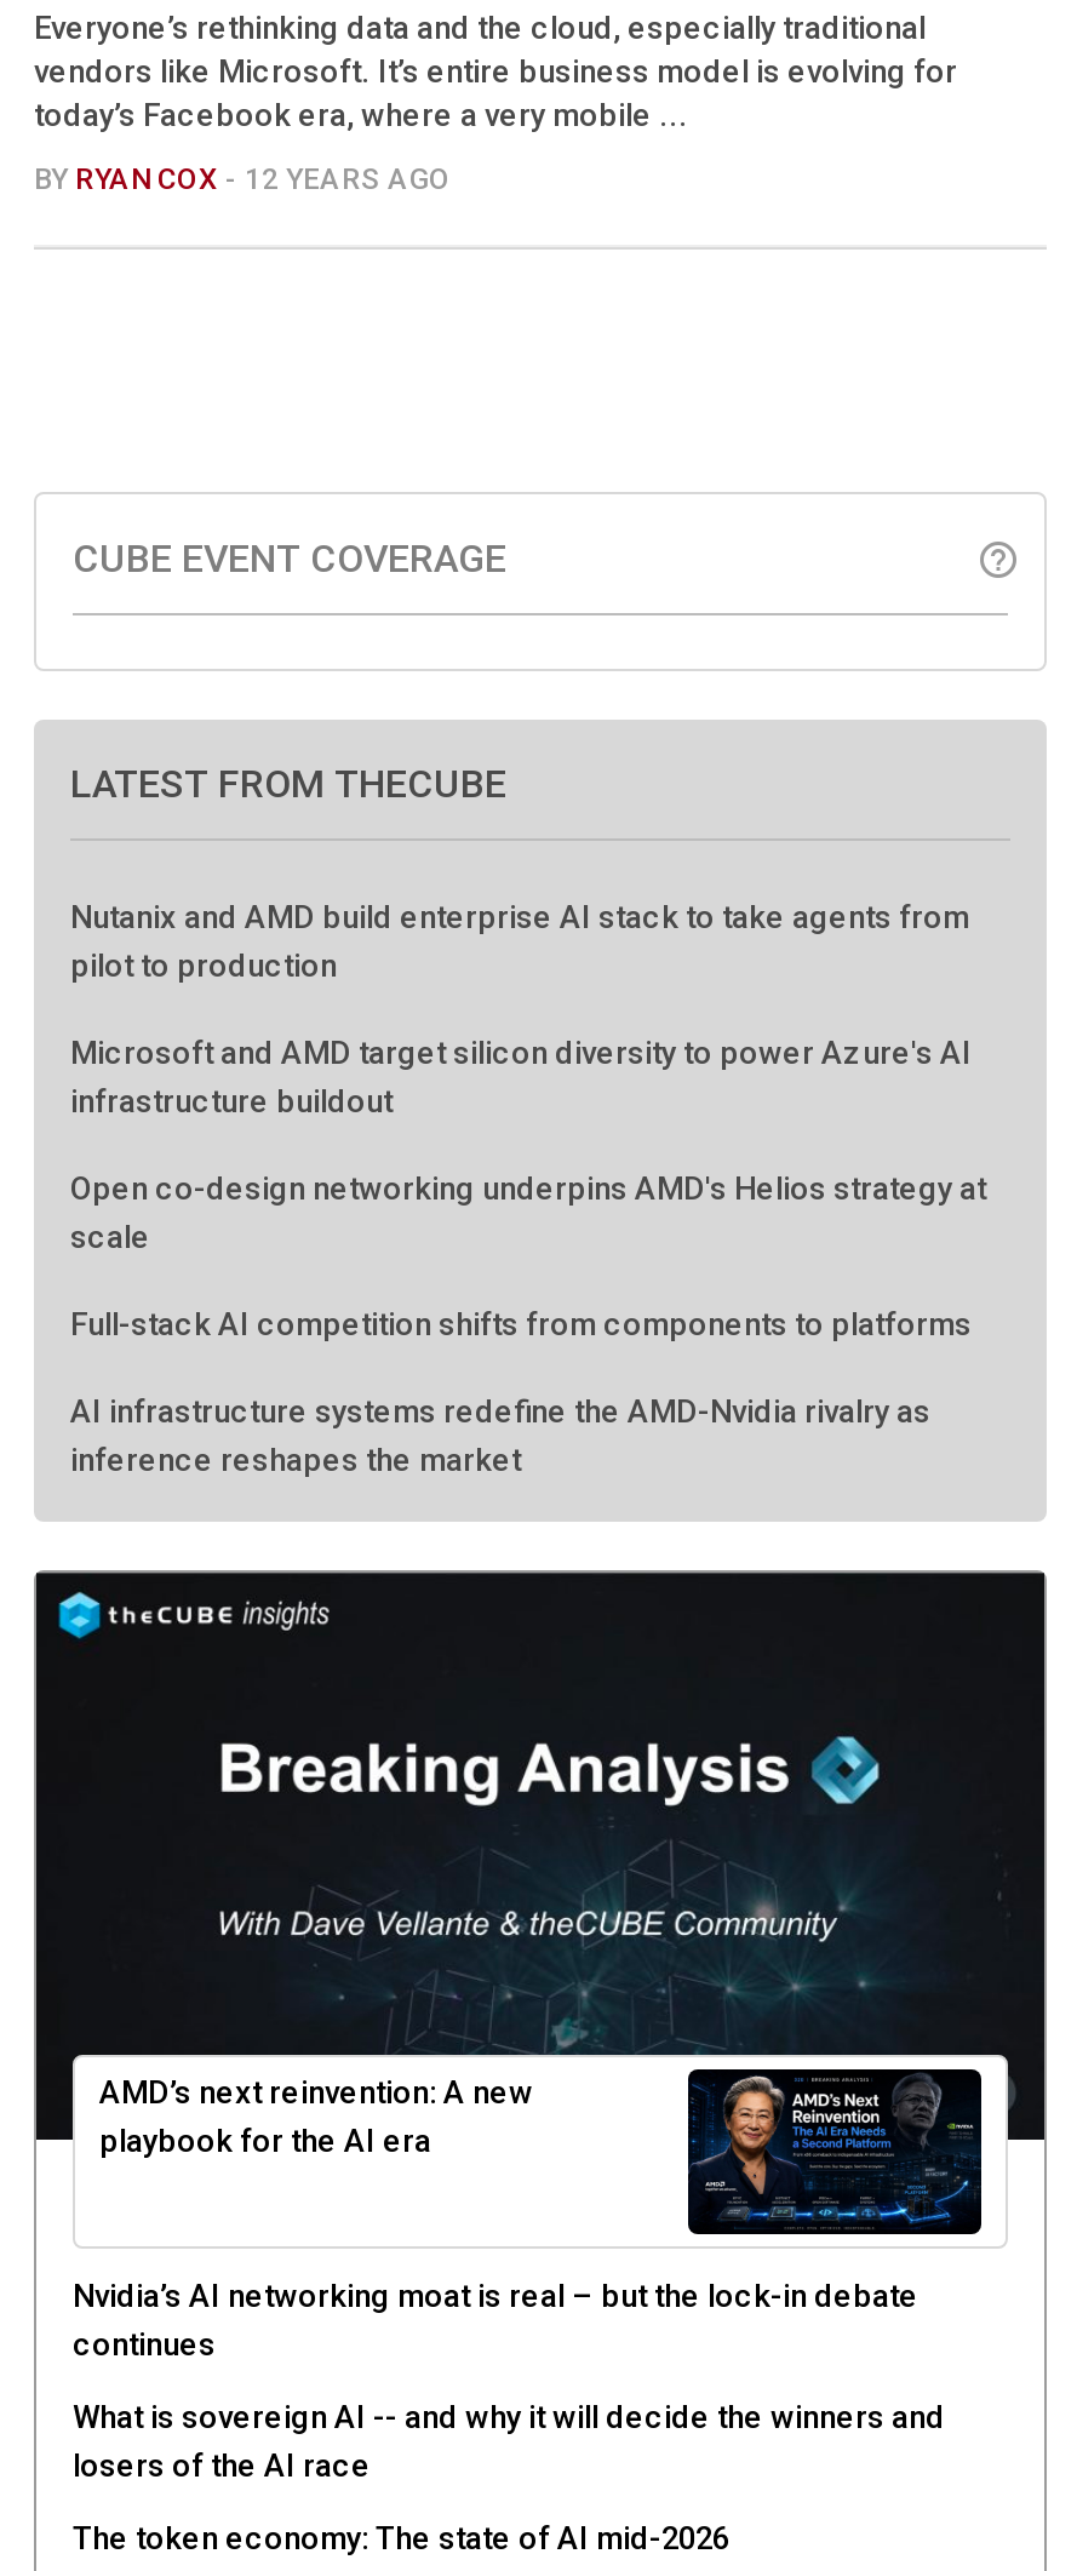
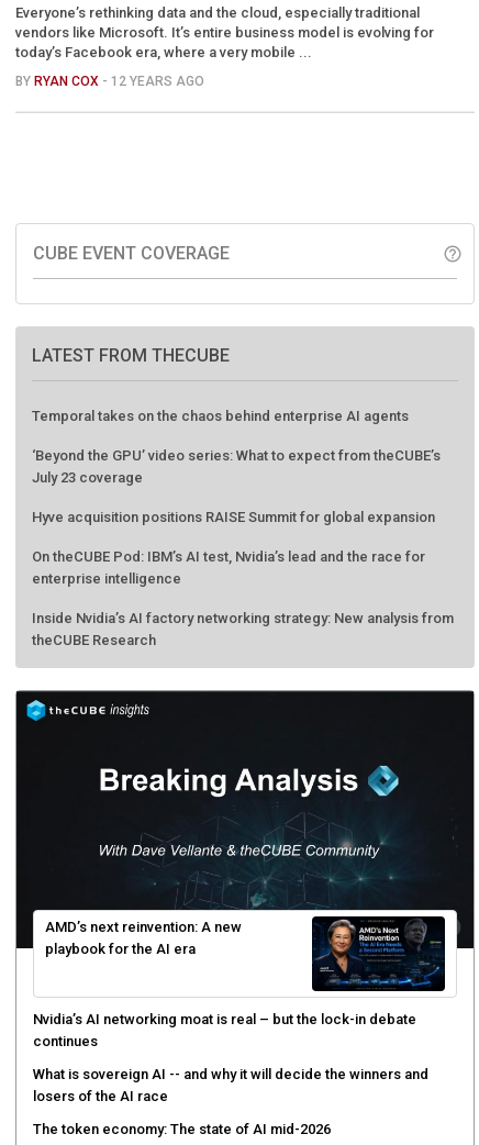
- Nutanix and AMD build enterprise AI stack to take agents from
- pilot to production
+ Temporal takes on the chaos behind enterprise AI agents

- Microsoft and AMD target silicon diversity to power Azure's AI
- infrastructure buildout
+ ‘Beyond the GPU’ video series: What to expect from theCUBE’s
+ July 23 coverage

- Open co-design networking underpins AMD's Helios strategy at
- scale
+ Hyve acquisition positions RAISE Summit for global expansion

- Full-stack AI competition shifts from components to platforms
+ On theCUBE Pod: IBM’s AI test, Nvidia’s lead and the race for
+ enterprise intelligence

- AI infrastructure systems redefine the AMD-Nvidia rivalry as
- inference reshapes the market
+ Inside Nvidia’s AI factory networking strategy: New analysis from
+ theCUBE Research
